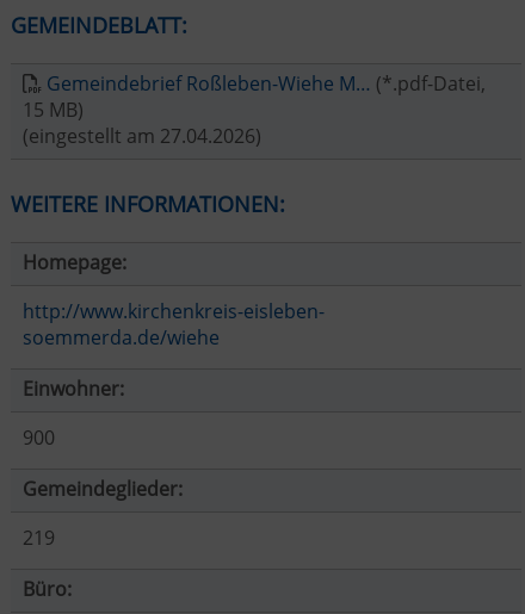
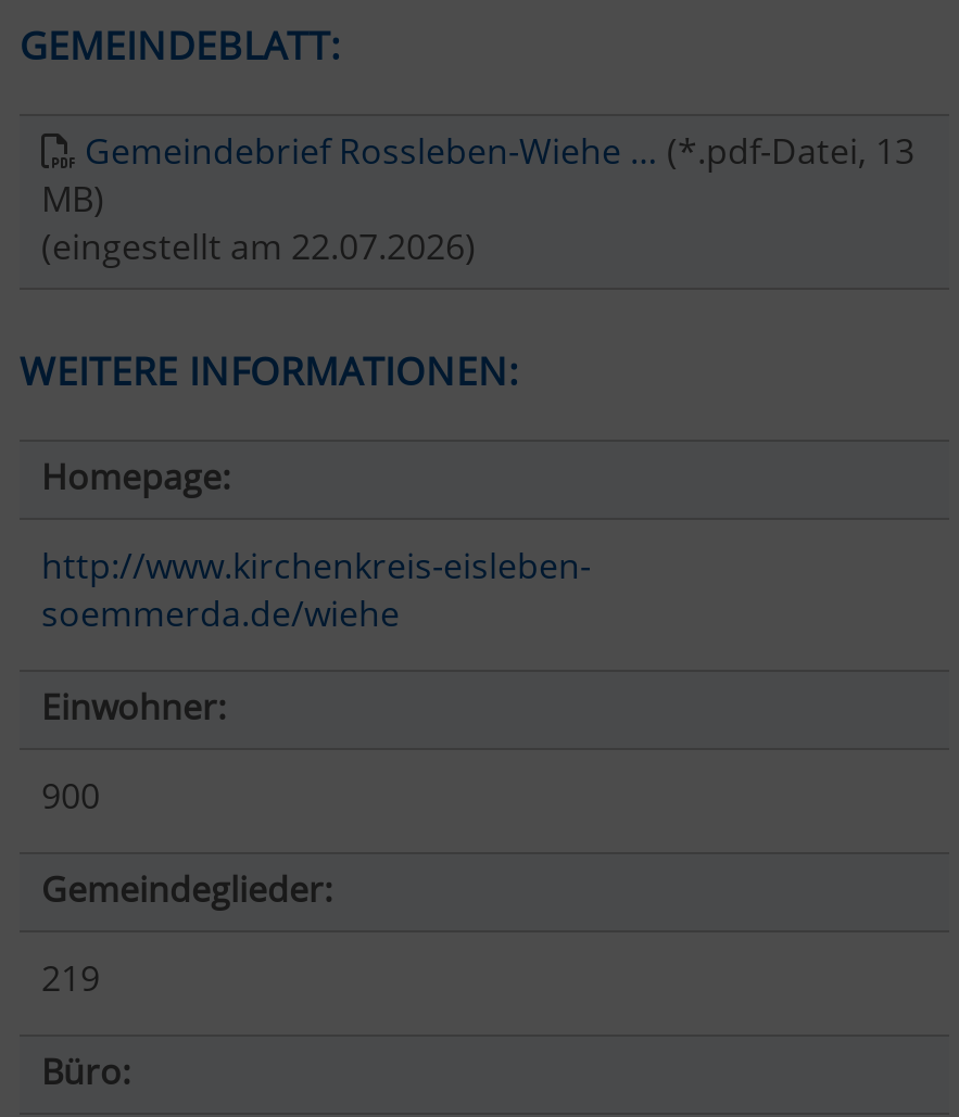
- Gemeindebrief Roßleben-Wiehe M… (*.pdf-Datei,
- 15 MB)
- (eingestellt am 27.04.2026)
+ Gemeindebrief Rossleben-Wiehe … (*.pdf-Datei, 13
+ MB)
+ (eingestellt am 22.07.2026)
